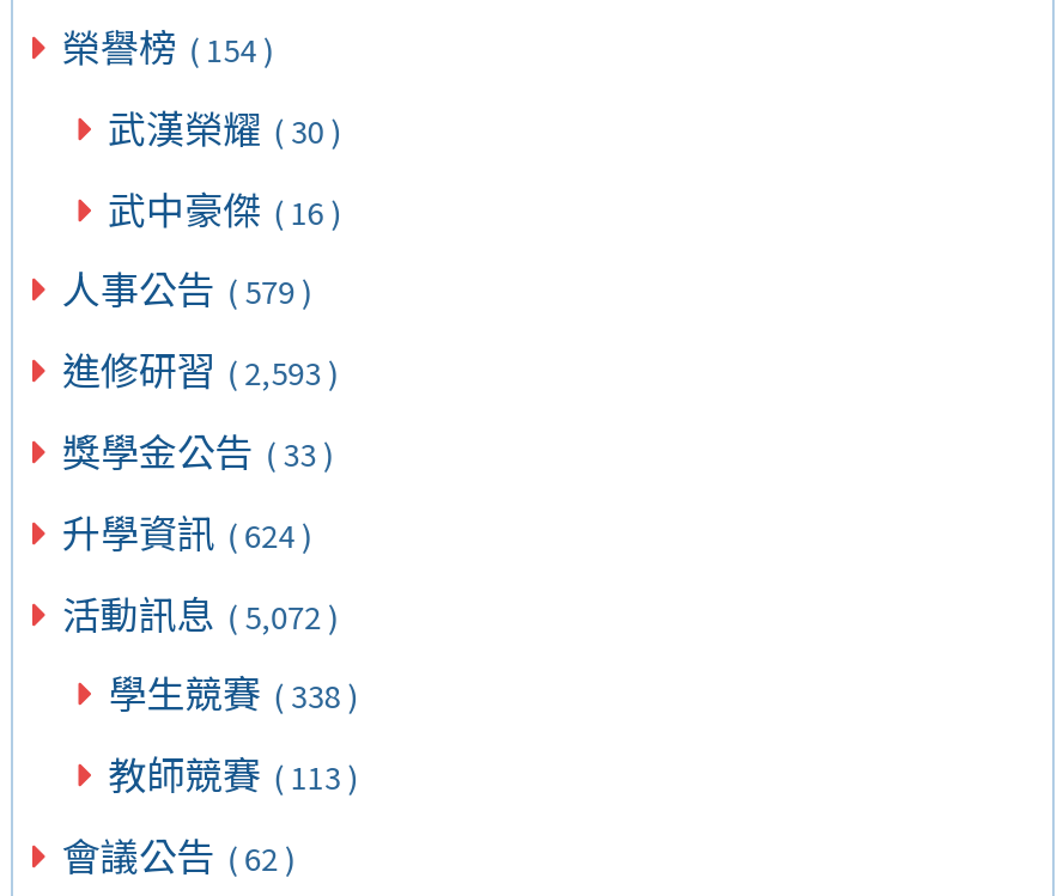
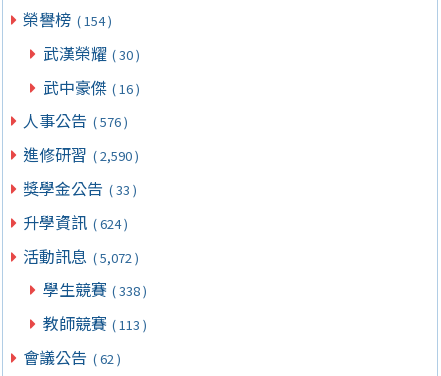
- 人事公告 ( 579 )
+ 人事公告 ( 576 )

- 進修研習 ( 2,593 )
+ 進修研習 ( 2,590 )
